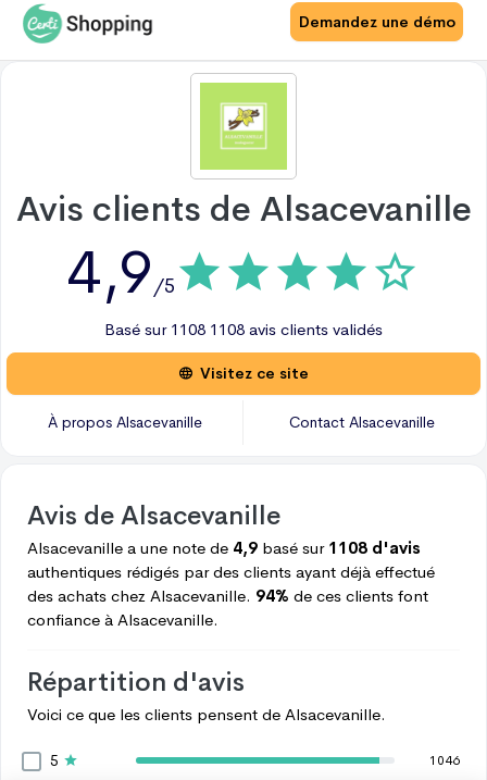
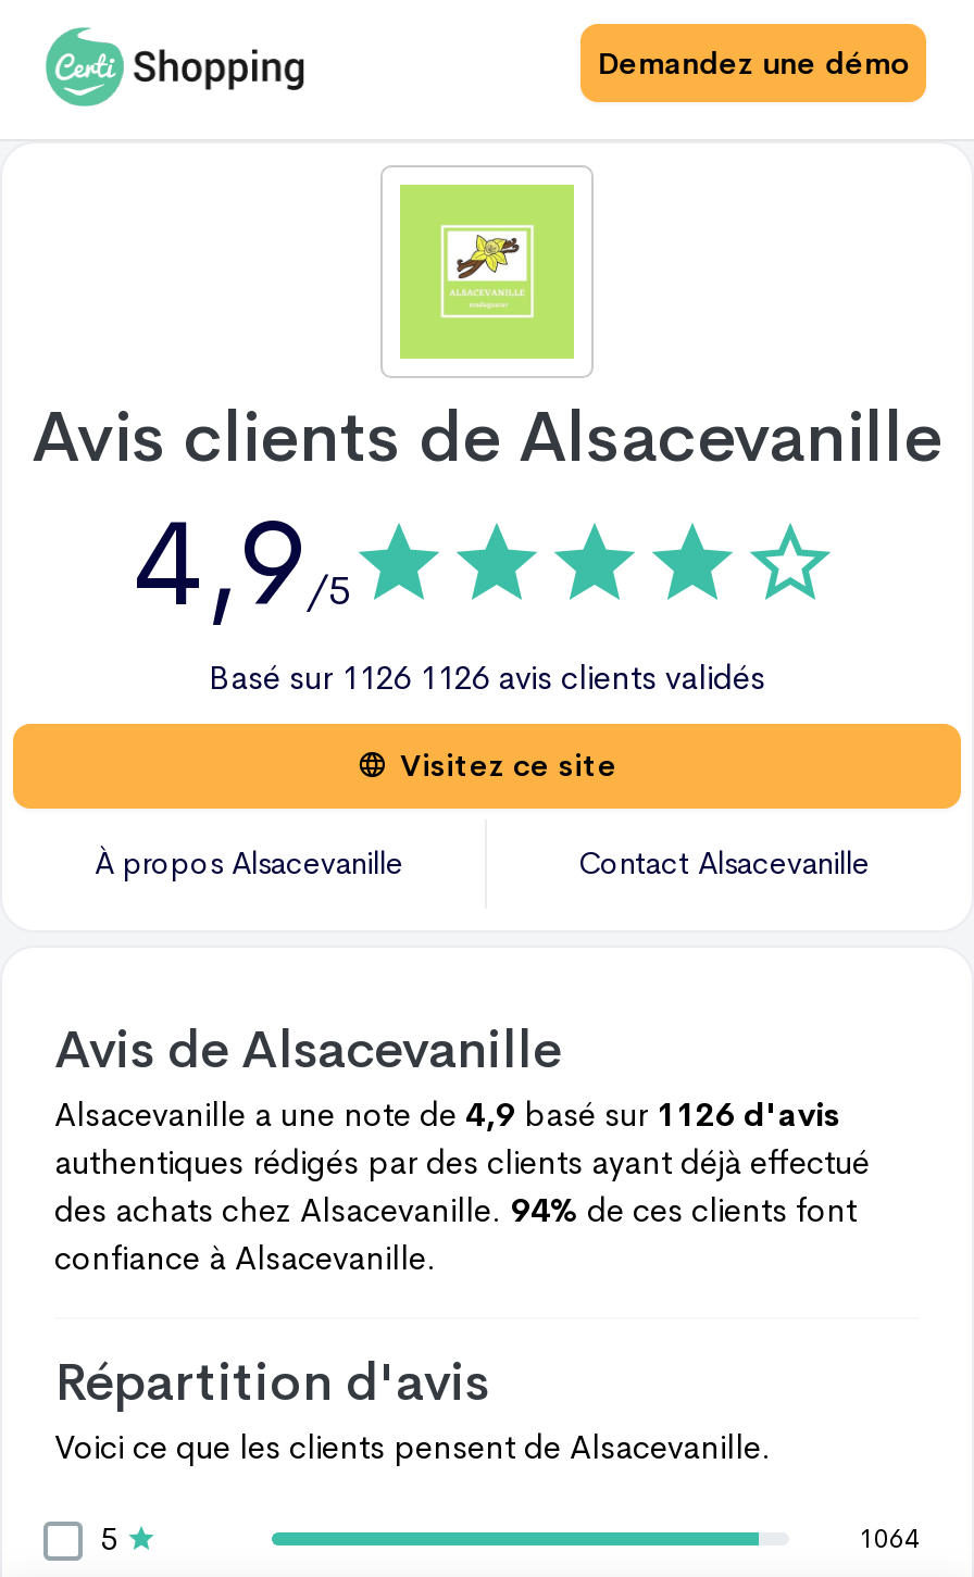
- Basé sur 1108 1108 avis clients validés
+ Basé sur 1126 1126 avis clients validés

- Alsacevanille a une note de 4,9 basé sur 1108 d'avis
+ Alsacevanille a une note de 4,9 basé sur 1126 d'avis

- 1046
+ 1064
